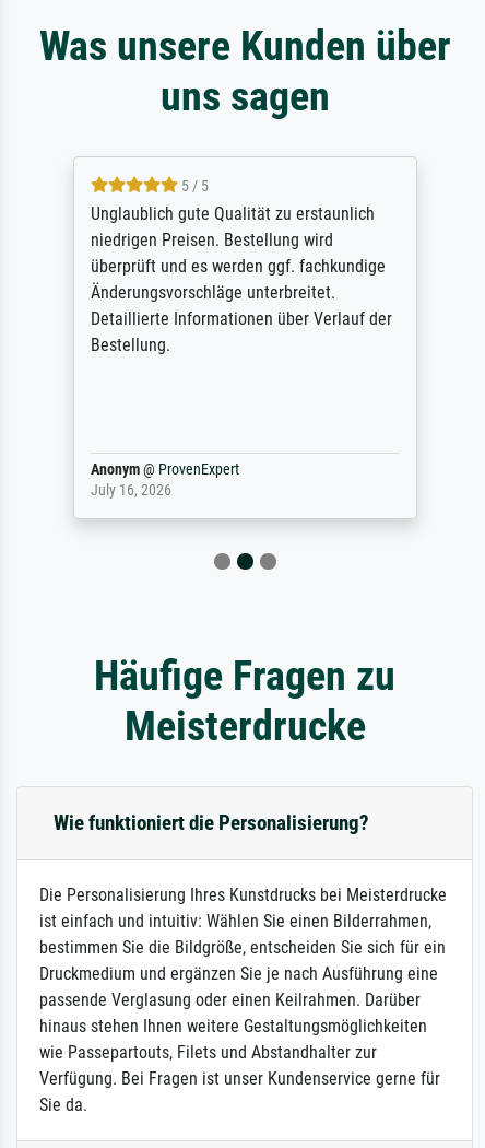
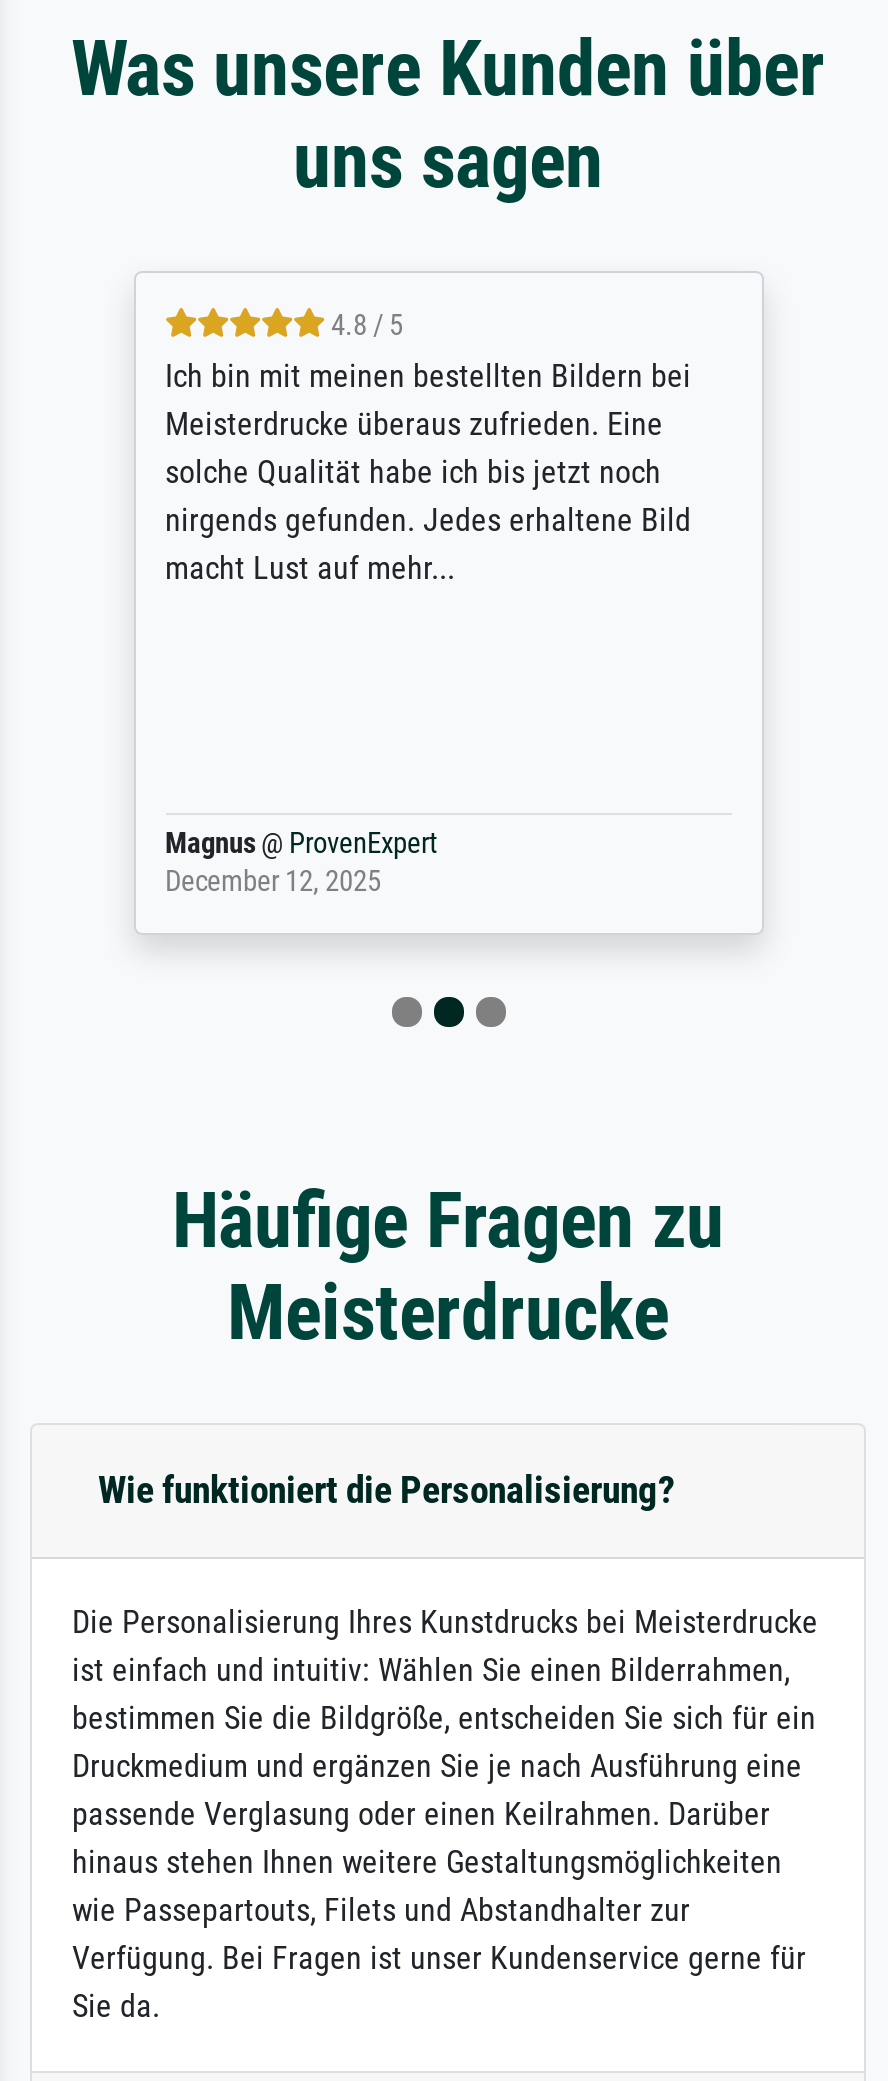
- 5 / 5
- Unglaublich gute Qualität zu erstaunlich
- niedrigen Preisen. Bestellung wird
- überprüft und es werden ggf. fachkundige
- Änderungsvorschläge unterbreitet.
- Detaillierte Informationen über Verlauf der
- Bestellung.
+ 4.8 / 5
+ Ich bin mit meinen bestellten Bildern bei
+ Meisterdrucke überaus zufrieden. Eine
+ solche Qualität habe ich bis jetzt noch
+ nirgends gefunden. Jedes erhaltene Bild
+ macht Lust auf mehr...

- Anonym @ ProvenExpert
- July 16, 2026
+ Magnus @ ProvenExpert
+ December 12, 2025
